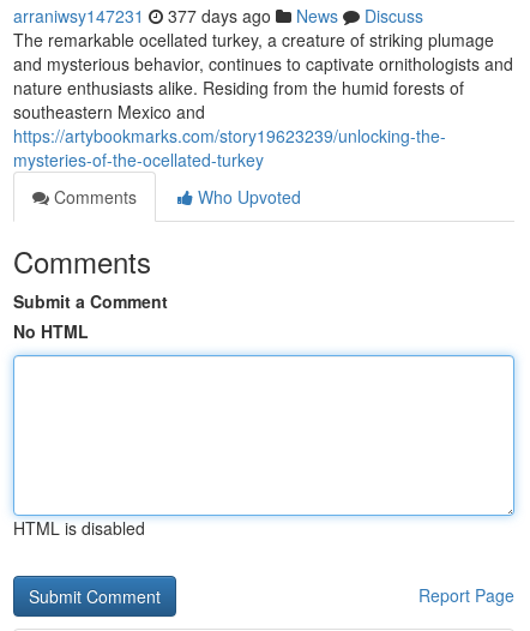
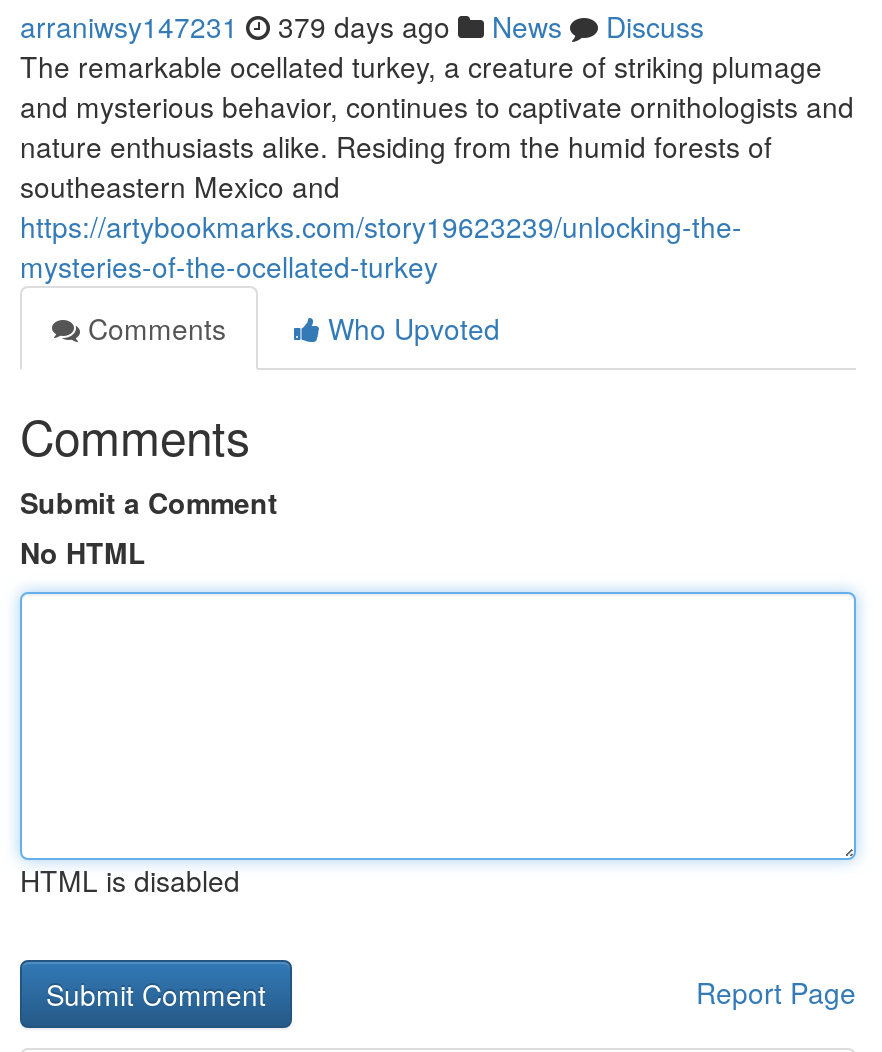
- arraniwsy147231 377 days ago News Discuss
+ arraniwsy147231 379 days ago News Discuss
